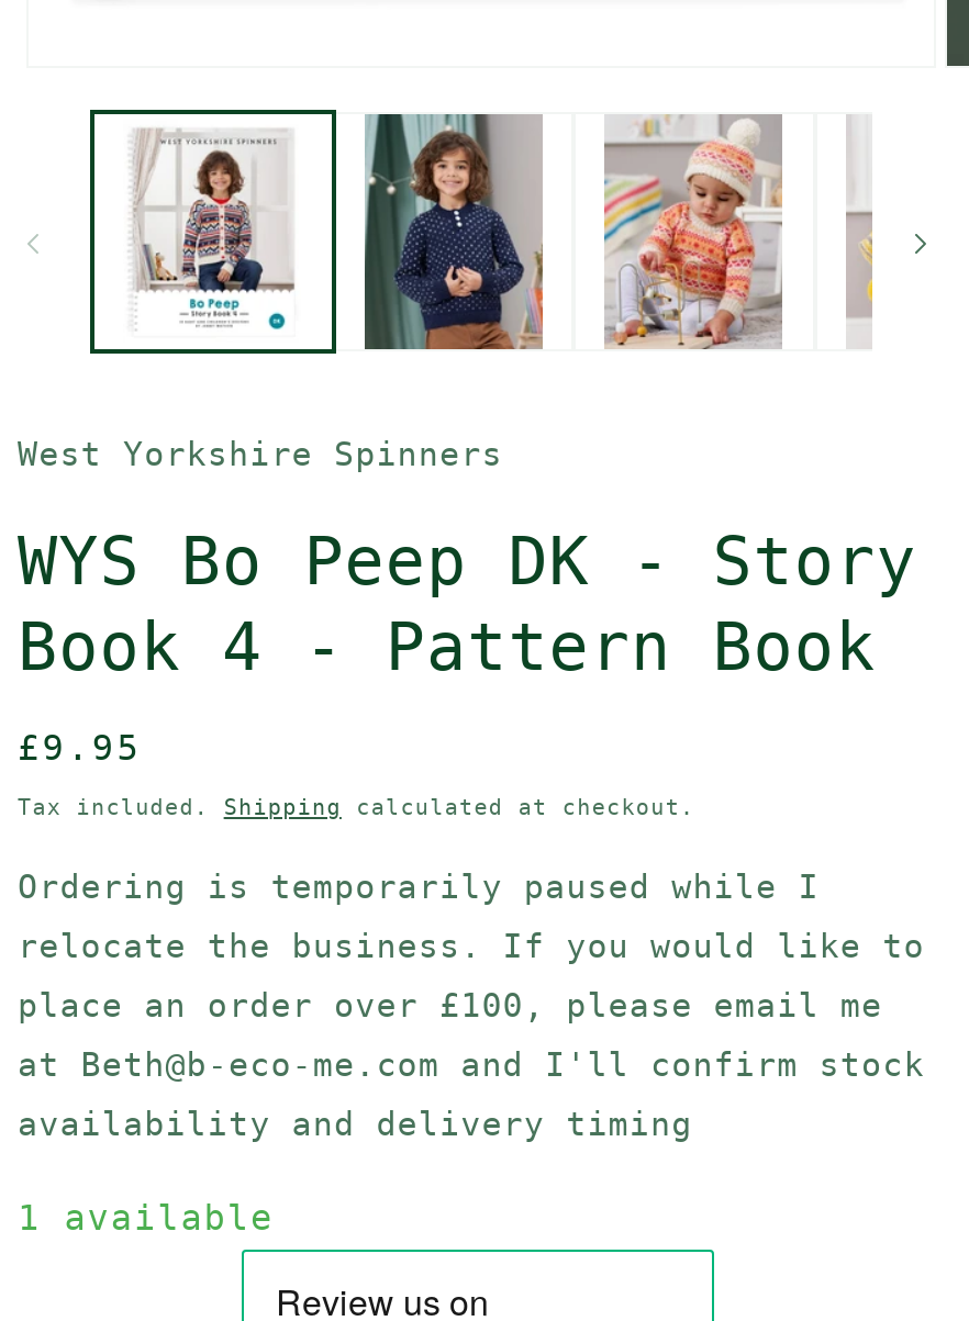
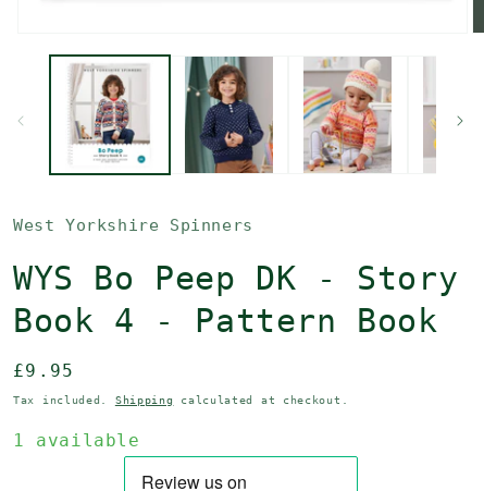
- Ordering is temporarily paused while I
- relocate the business. If you would like to
- place an order over £100, please email me
- at Beth@b-eco-me.com and I'll confirm stock
- availability and delivery timing
